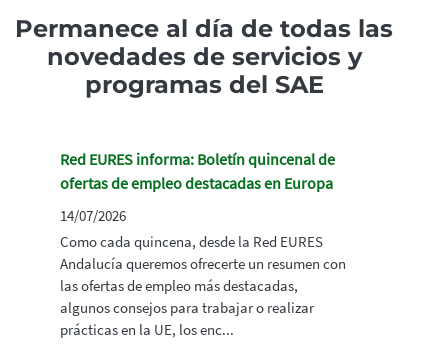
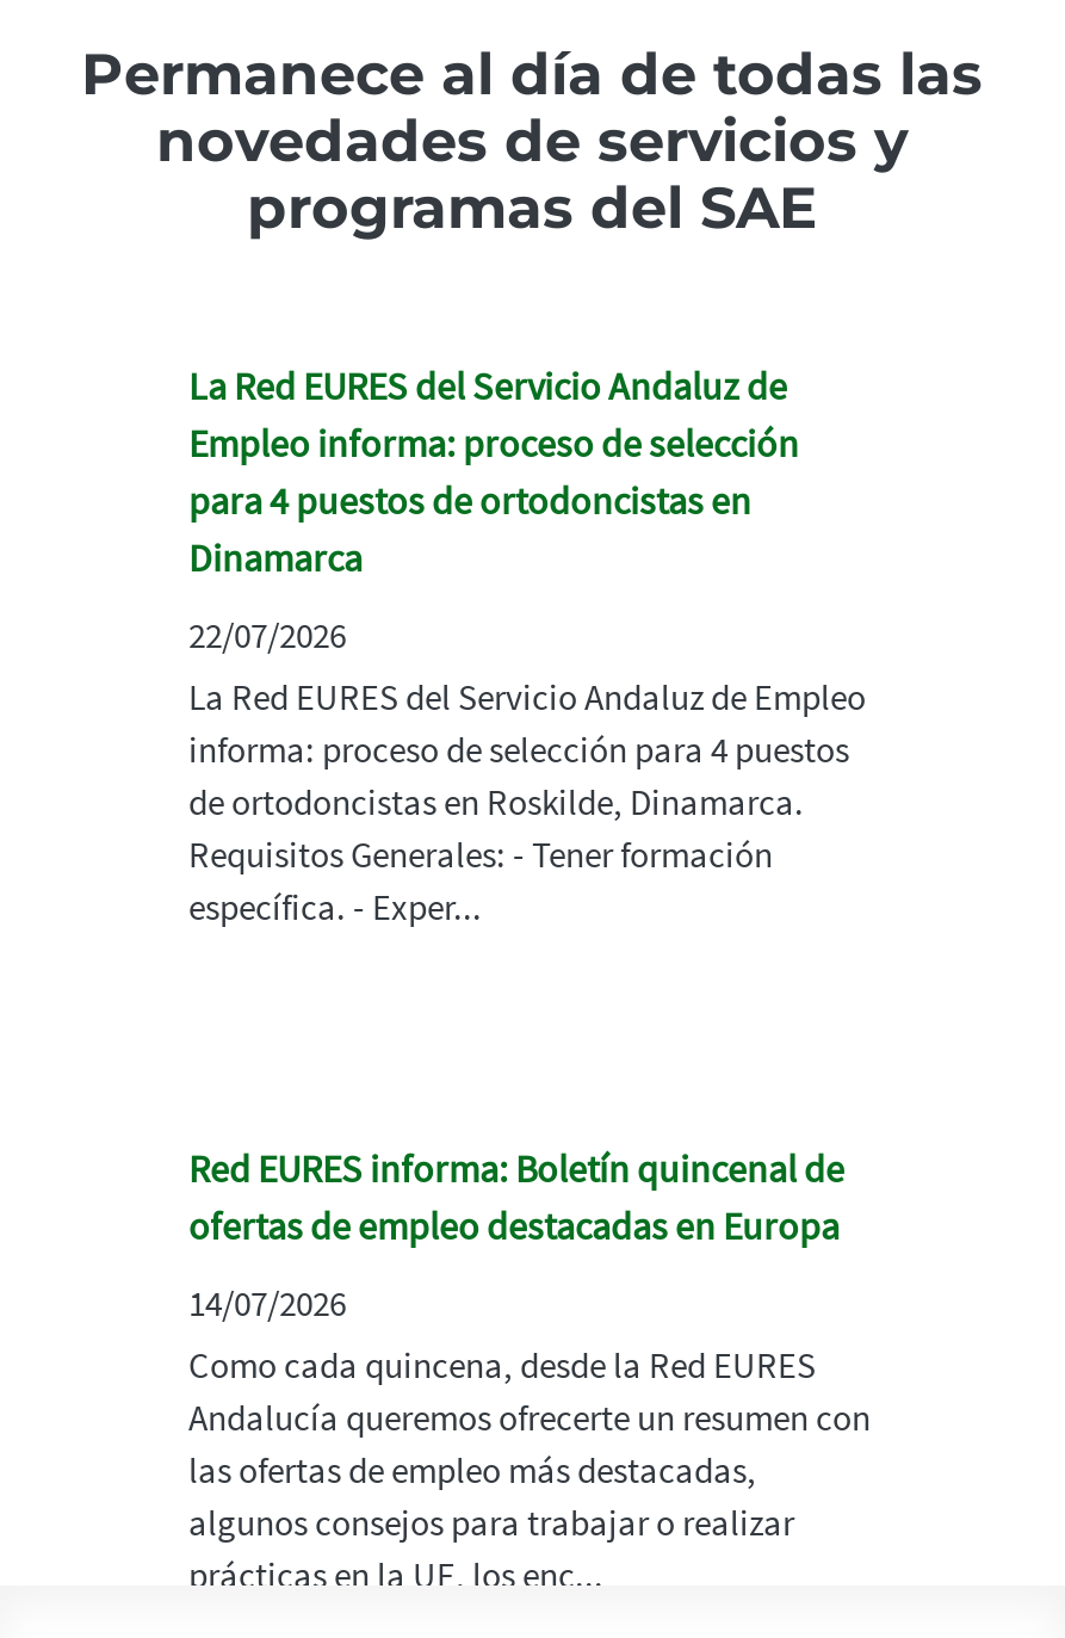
+ La Red EURES del Servicio Andaluz de
+ Empleo informa: proceso de selección
+ para 4 puestos de ortodoncistas en
+ Dinamarca
+ 22/07/2026
+ La Red EURES del Servicio Andaluz de Empleo
+ informa: proceso de selección para 4 puestos
+ de ortodoncistas en Roskilde, Dinamarca.
+ Requisitos Generales: - Tener formación
+ específica. - Exper...
